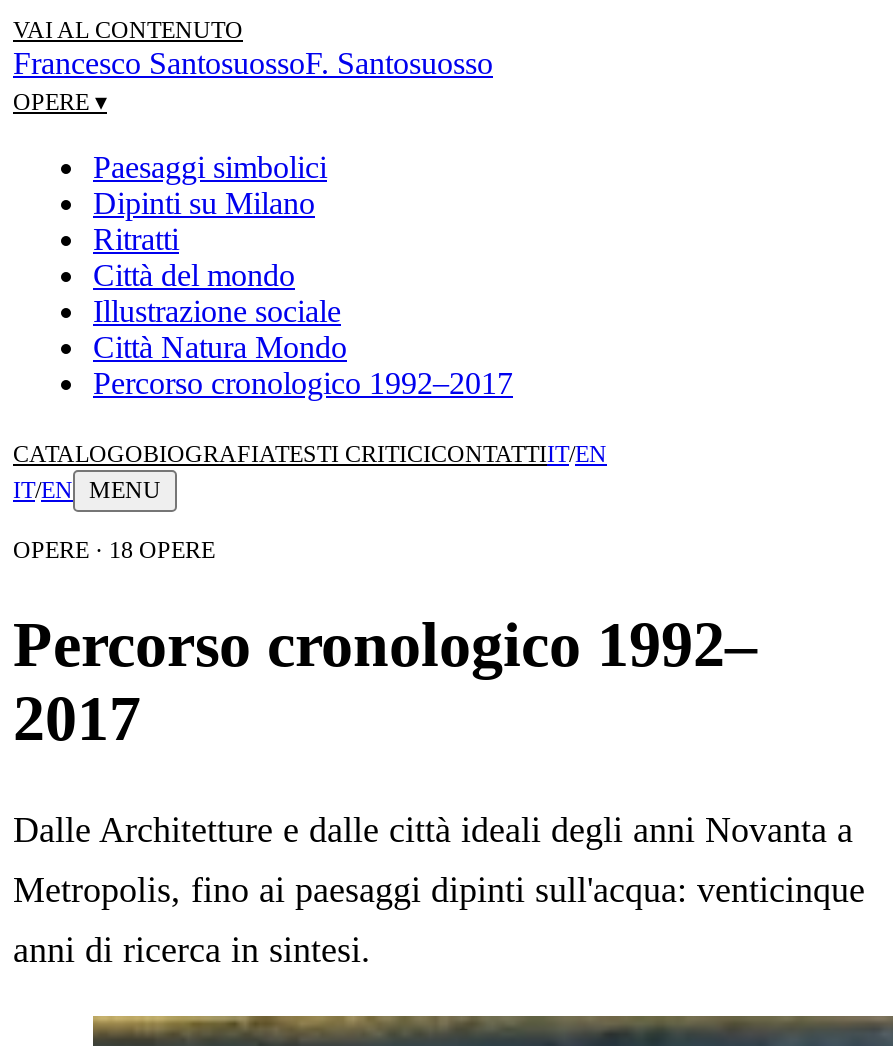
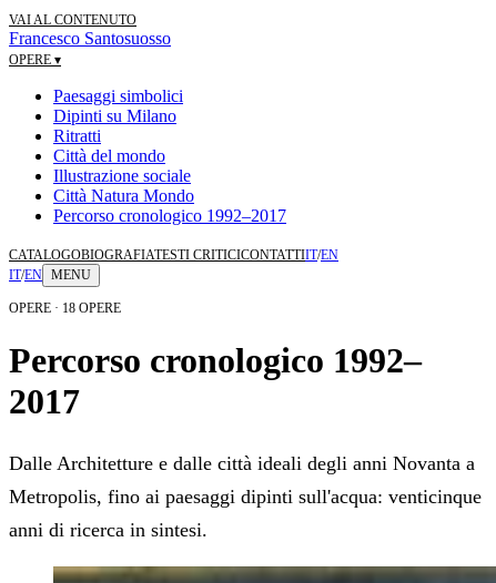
- Francesco SantosuossoF. Santosuosso
+ Francesco Santosuosso
